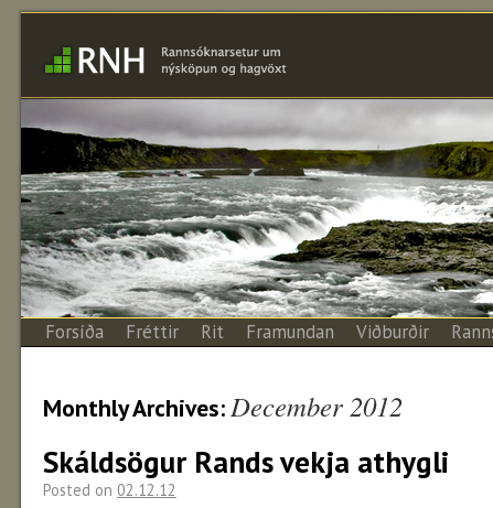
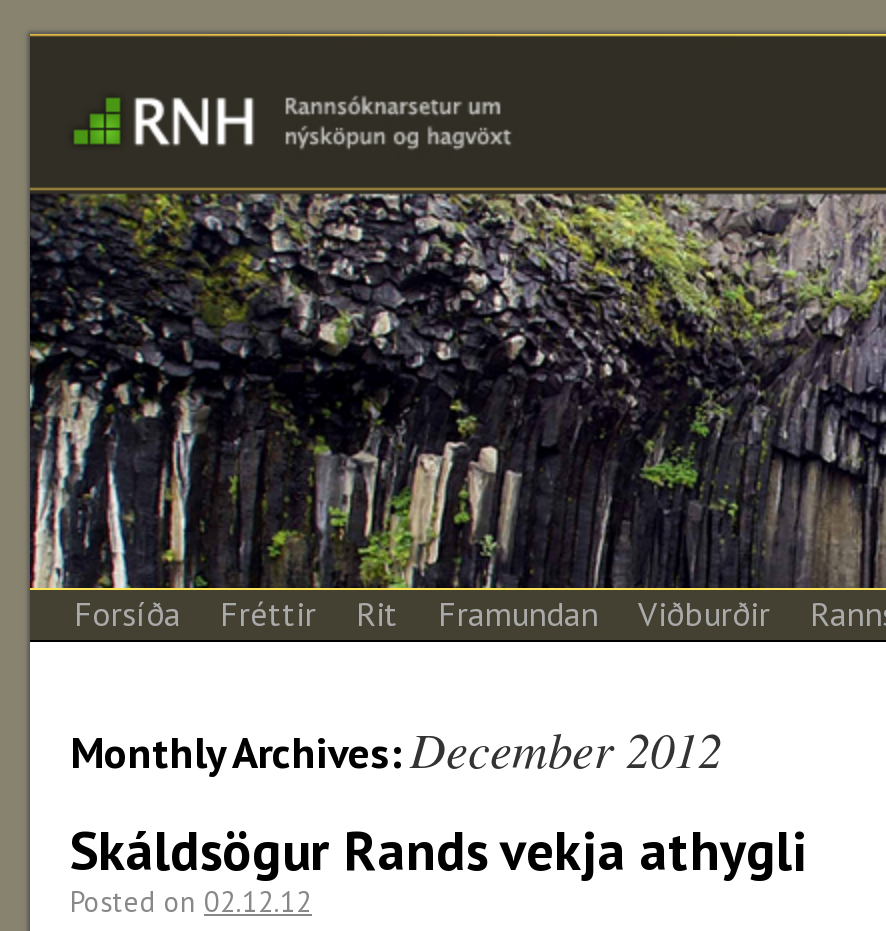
- [image]
+ [image]
